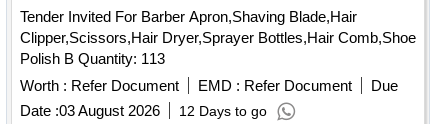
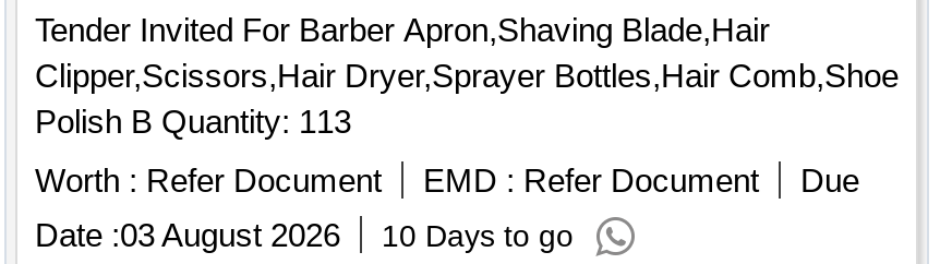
- Date : 03 August 2026 12 Days to go
+ Date : 03 August 2026 10 Days to go
